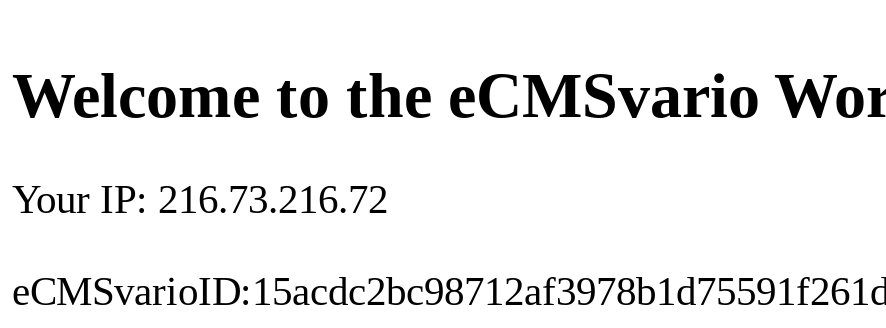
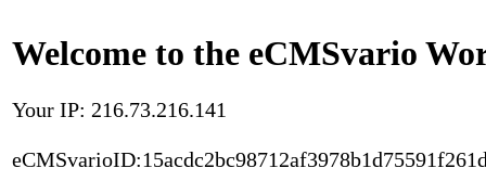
- Your IP: 216.73.216.72
+ Your IP: 216.73.216.141
